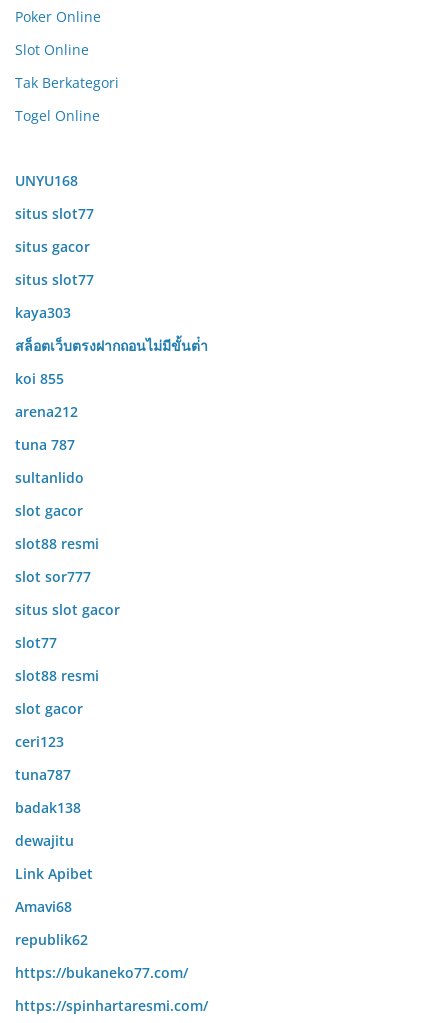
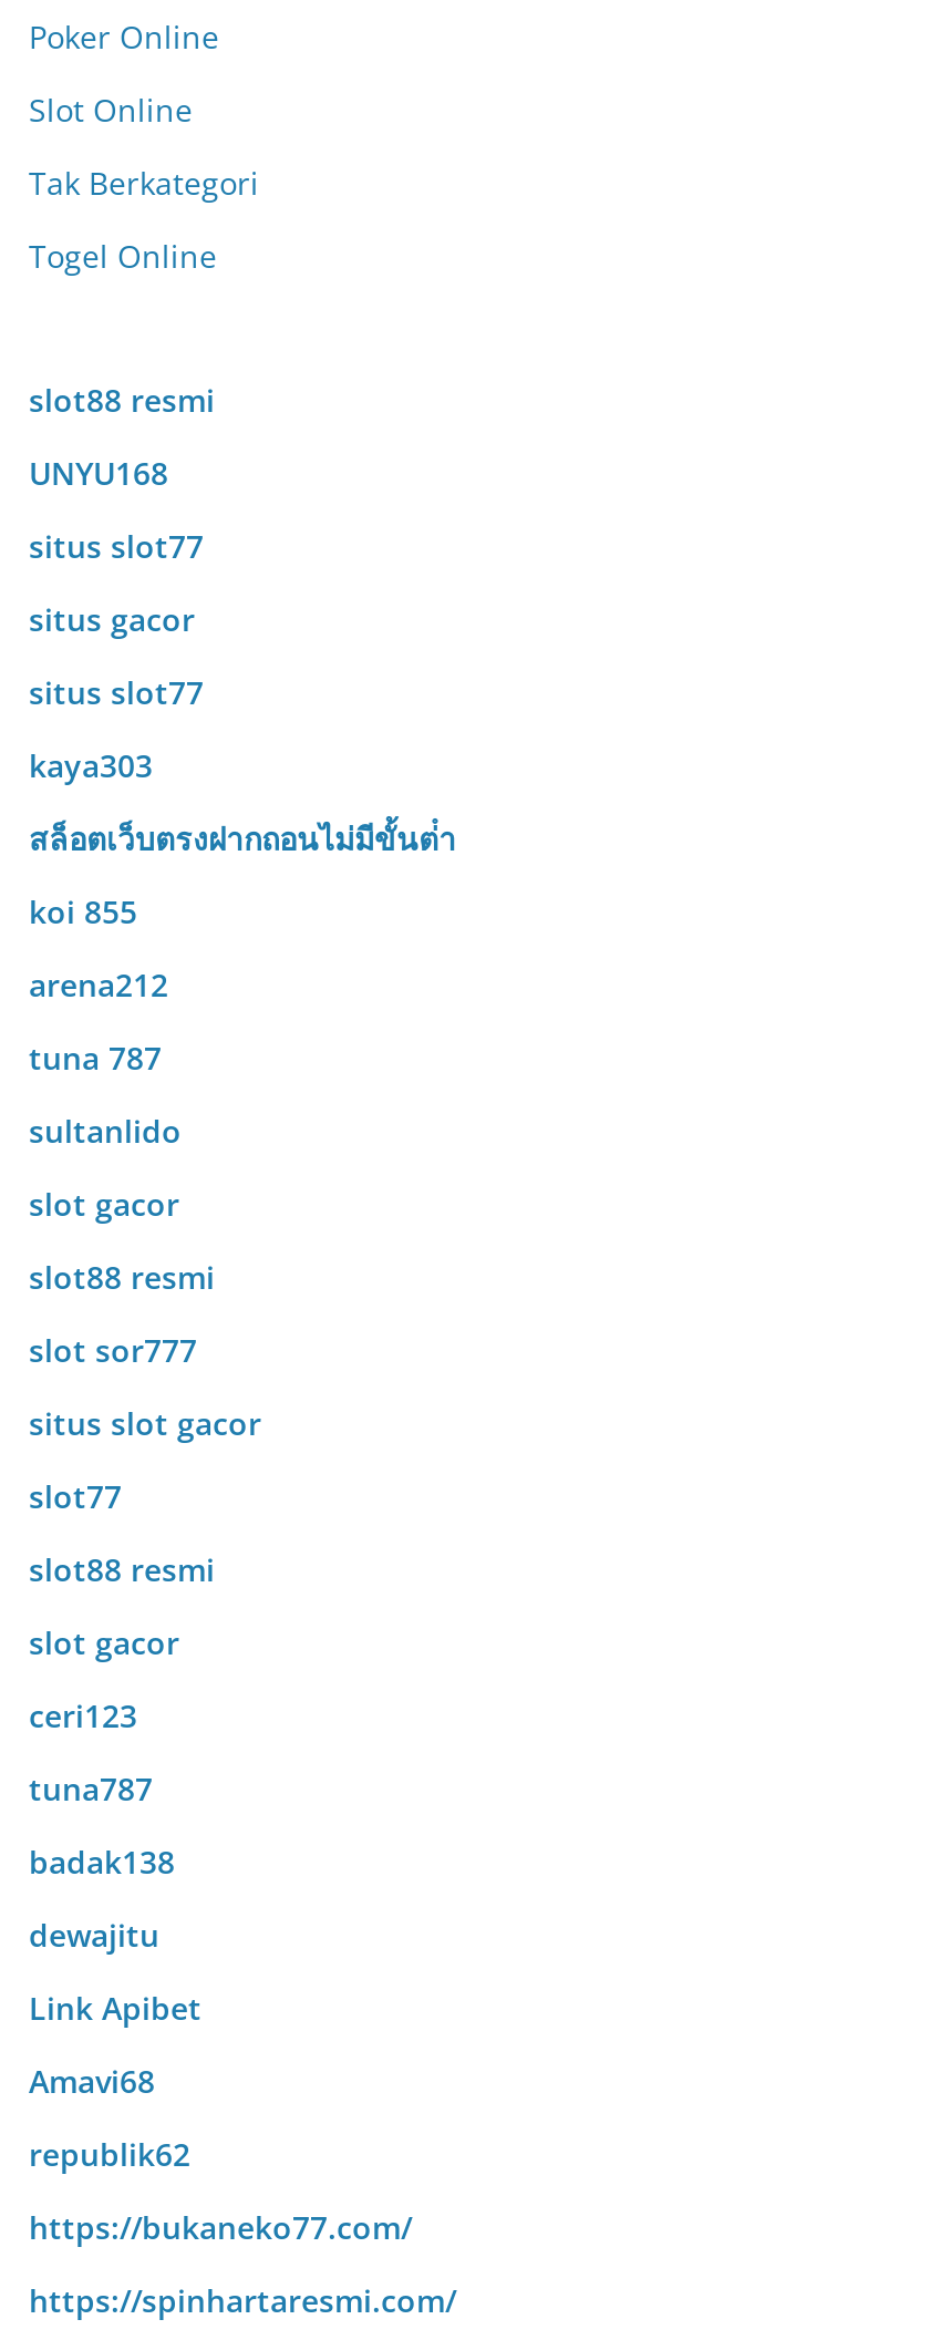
+ slot88 resmi
